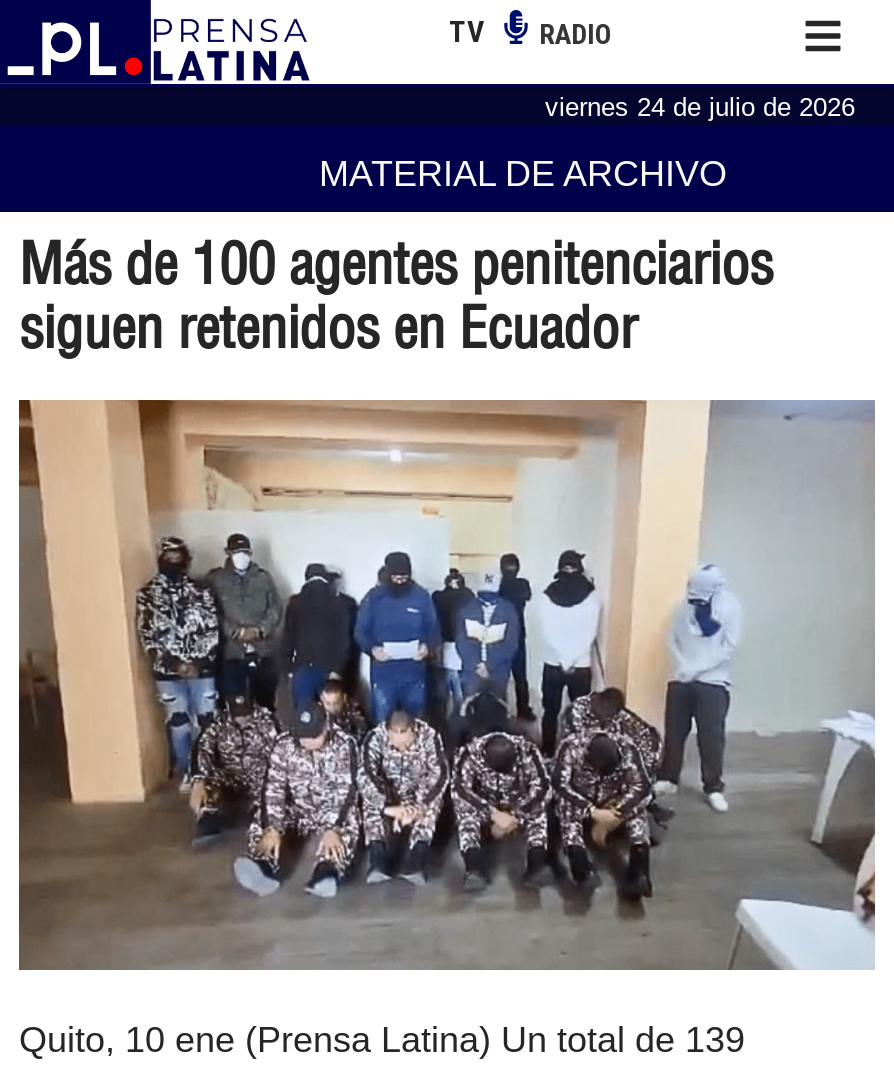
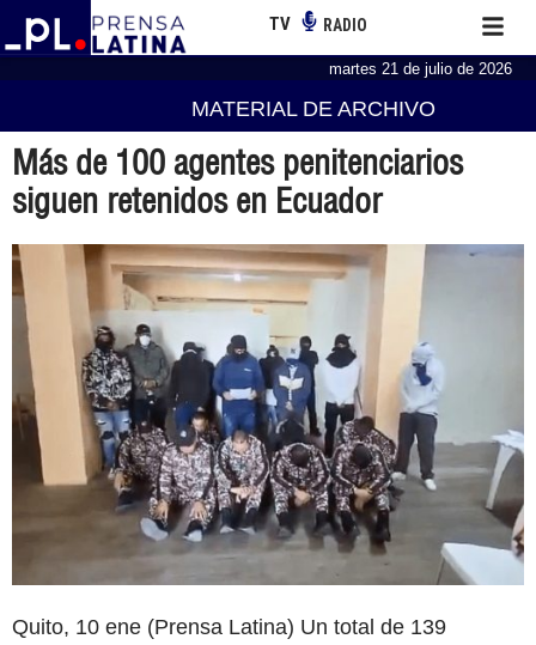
- viernes 24 de julio de 2026
+ martes 21 de julio de 2026
